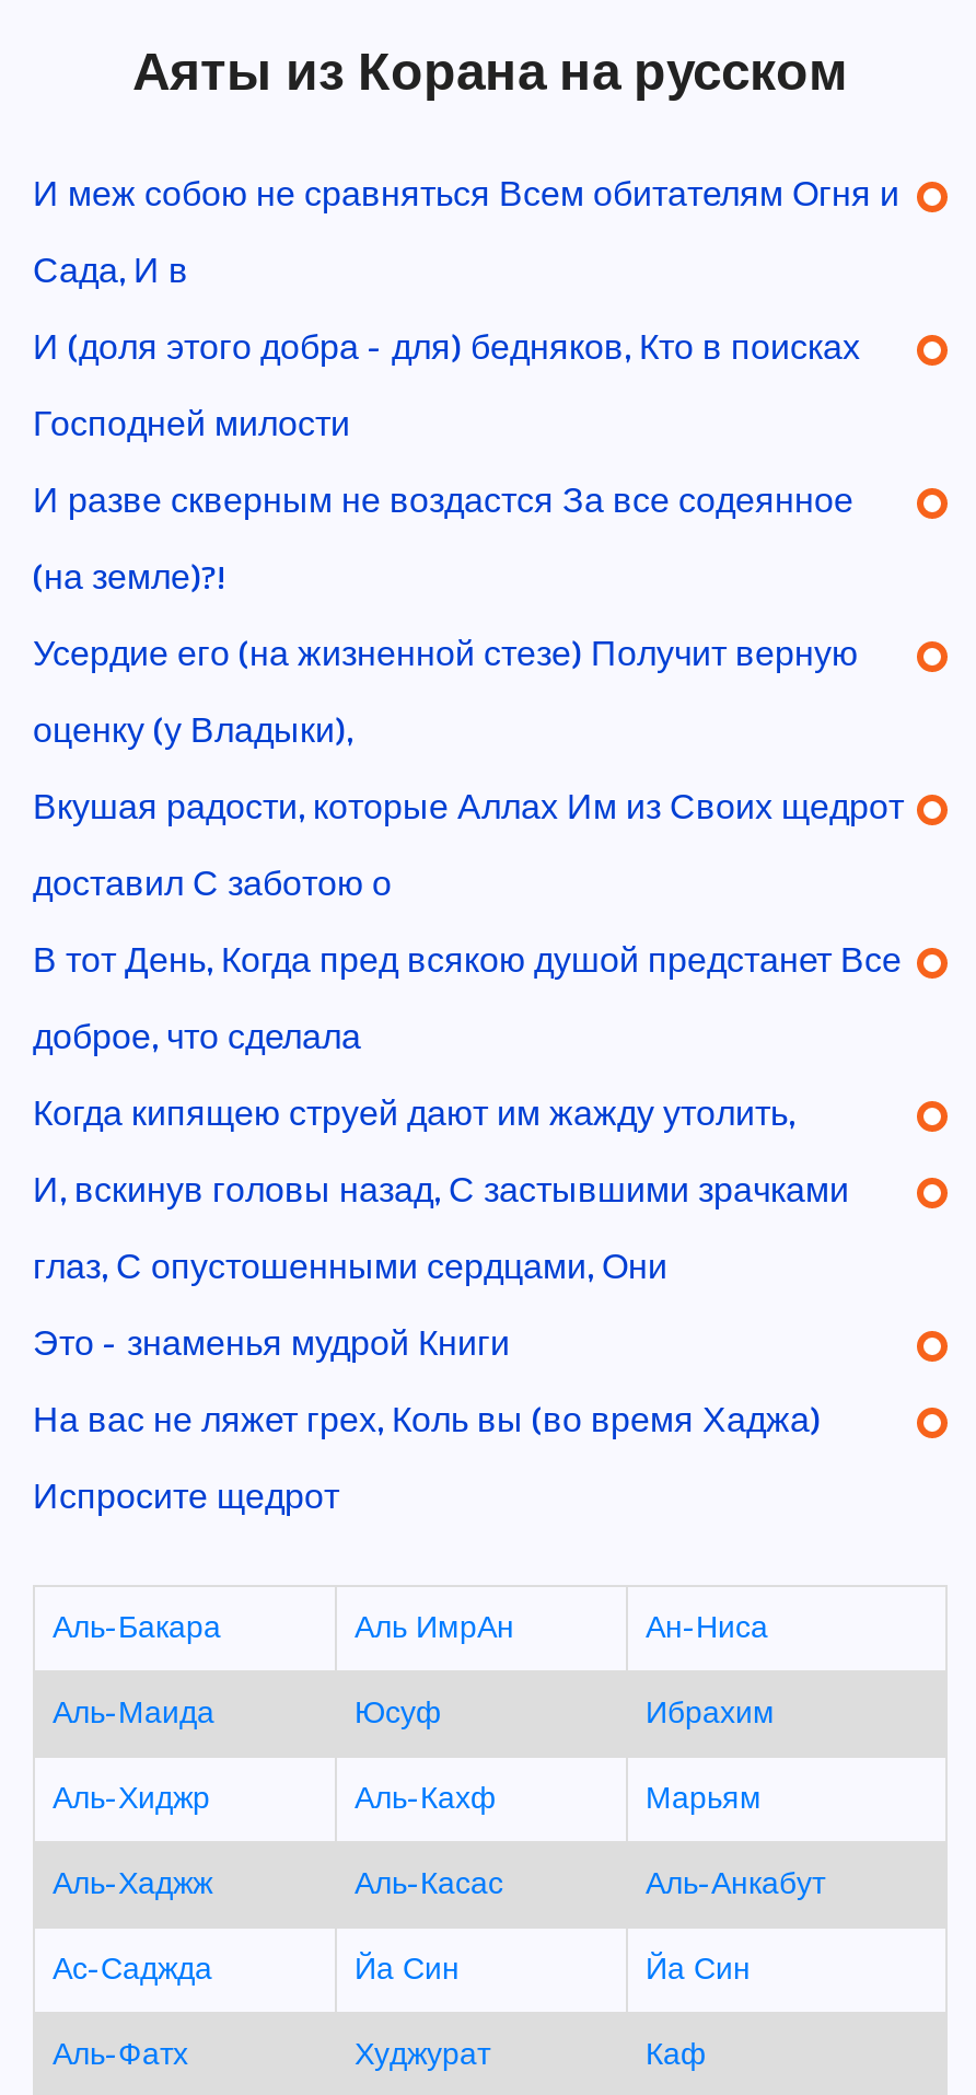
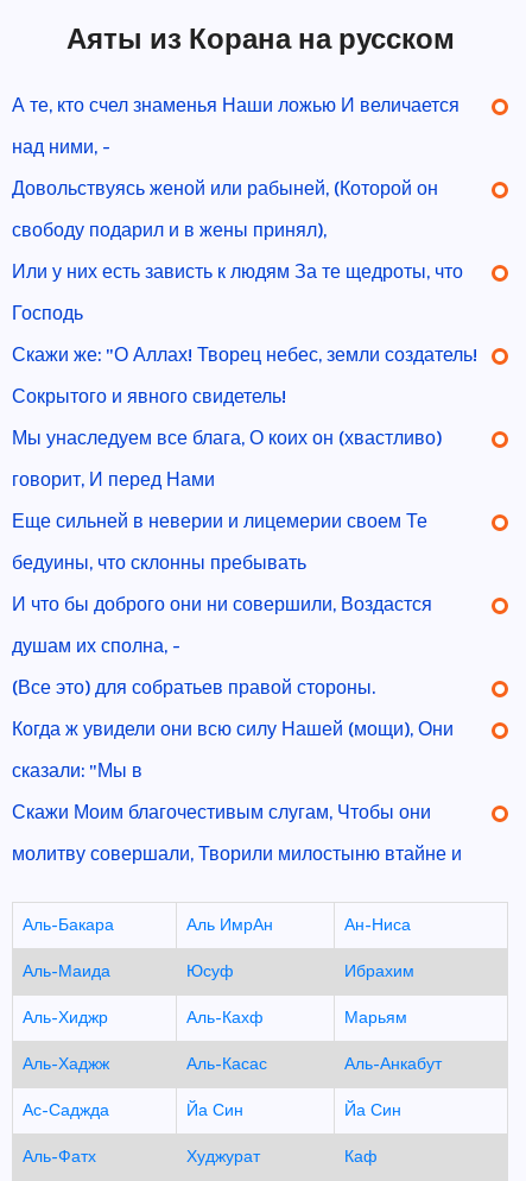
- И меж собою не сравняться Всем обитателям Огня и
- Сада, И в
- И (доля этого добра - для) бедняков, Кто в поисках
- Господней милости
- И разве скверным не воздастся За все содеянное
- (на земле)?!
- Усердие его (на жизненной стезе) Получит верную
- оценку (у Владыки),
- Вкушая радости, которые Аллах Им из Своих щедрот
- доставил С заботою о
- В тот День, Когда пред всякою душой предстанет Все
- доброе, что сделала
- Когда кипящею струей дают им жажду утолить,
- И, вскинув головы назад, С застывшими зрачками
- глаз, С опустошенными сердцами, Они
- Это - знаменья мудрой Книги
- На вас не ляжет грех, Коль вы (во время Хаджа)
- Испросите щедрот
+ А те, кто счел знаменья Наши ложью И величается
+ над ними, -
+ Довольствуясь женой или рабыней, (Которой он
+ свободу подарил и в жены принял),
+ Или у них есть зависть к людям За те щедроты, что
+ Господь
+ Скажи же: "О Аллах! Творец небес, земли создатель!
+ Сокрытого и явного свидетель!
+ Мы унаследуем все блага, О коих он (хвастливо)
+ говорит, И перед Нами
+ Еще сильней в неверии и лицемерии своем Те
+ бедуины, что склонны пребывать
+ И что бы доброго они ни совершили, Воздастся
+ душам их сполна, -
+ (Все это) для собратьев правой стороны.
+ Когда ж увидели они всю силу Нашей (мощи), Они
+ сказали: "Мы в
+ Скажи Моим благочестивым слугам, Чтобы они
+ молитву совершали, Творили милостыню втайне и
